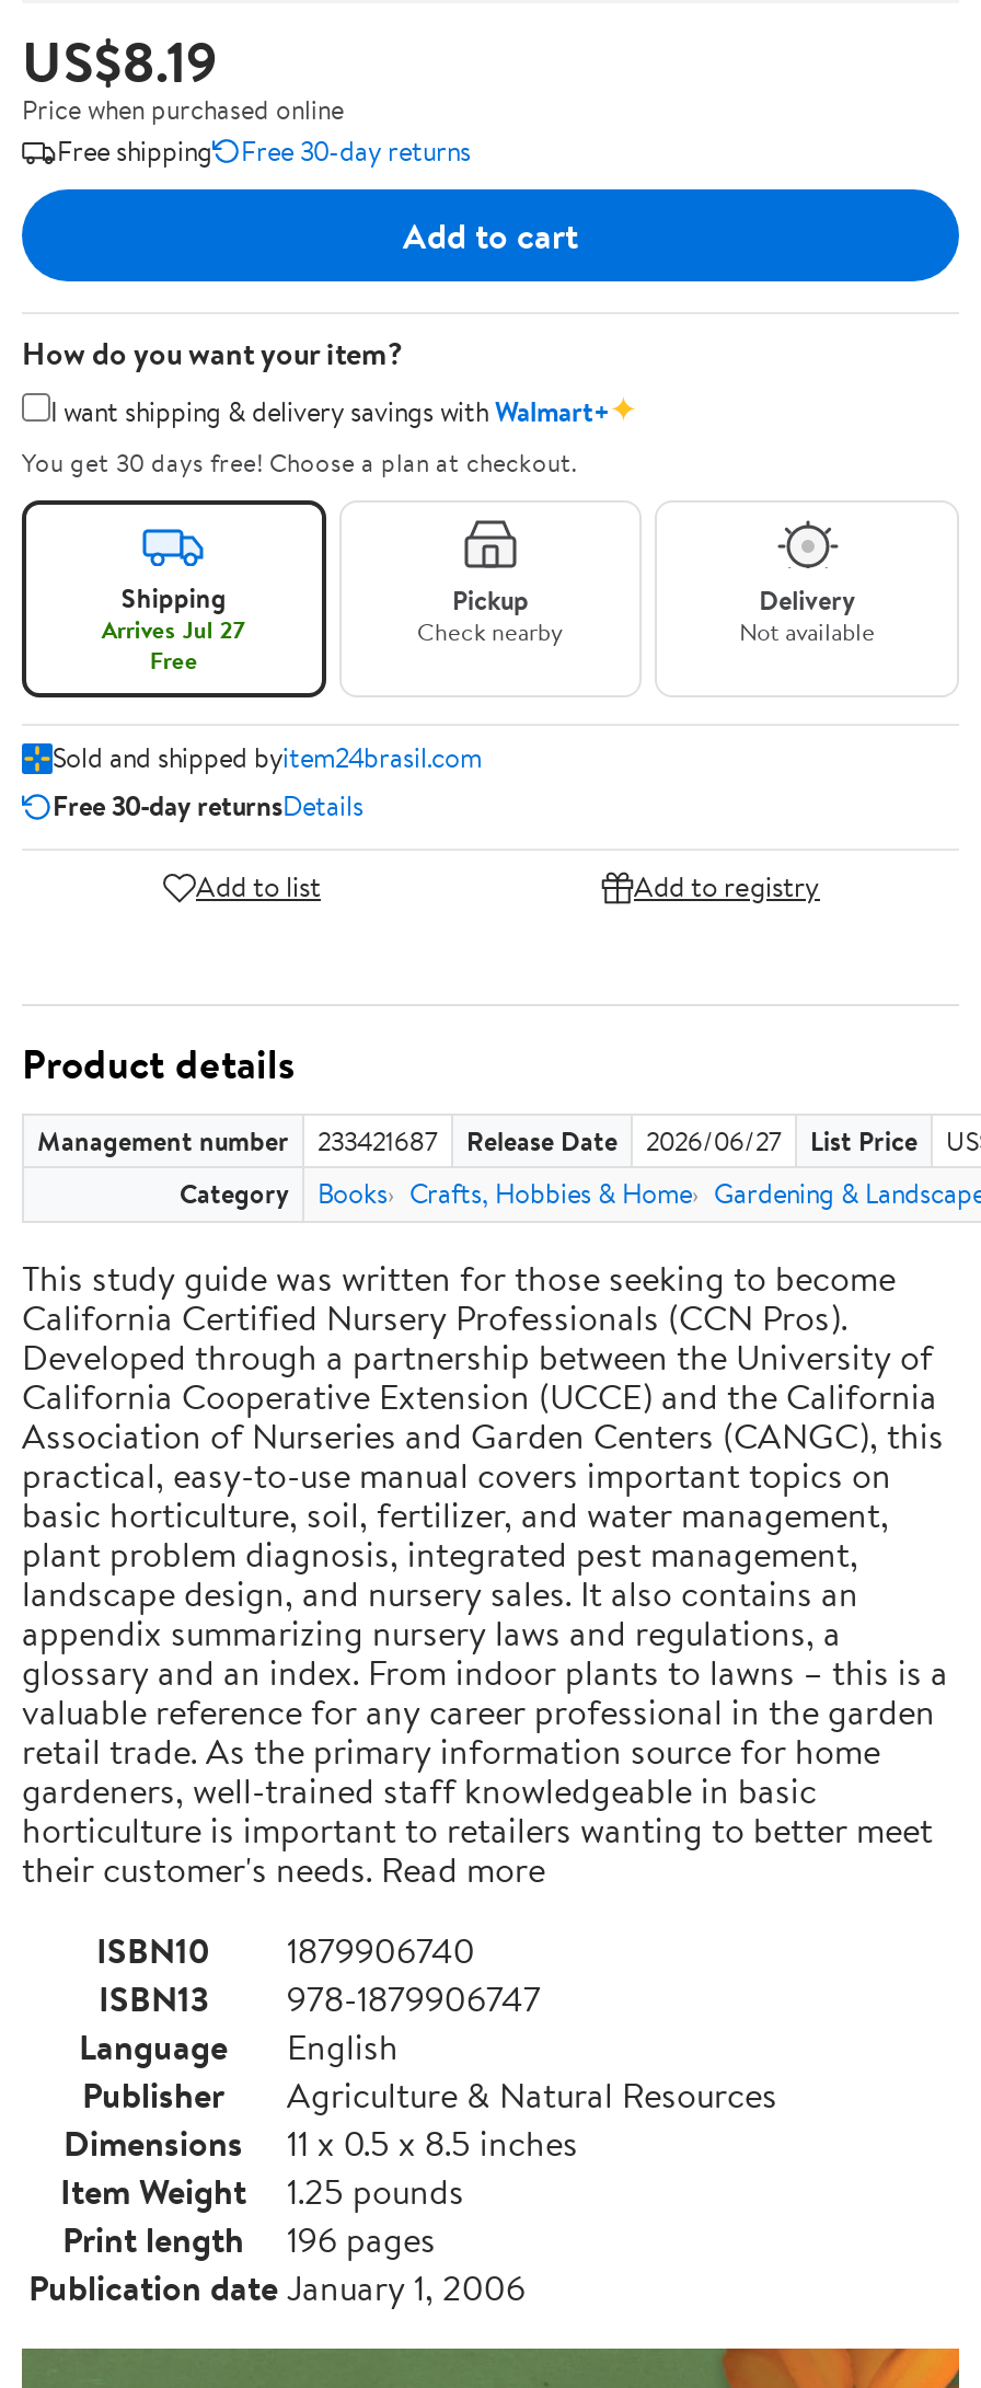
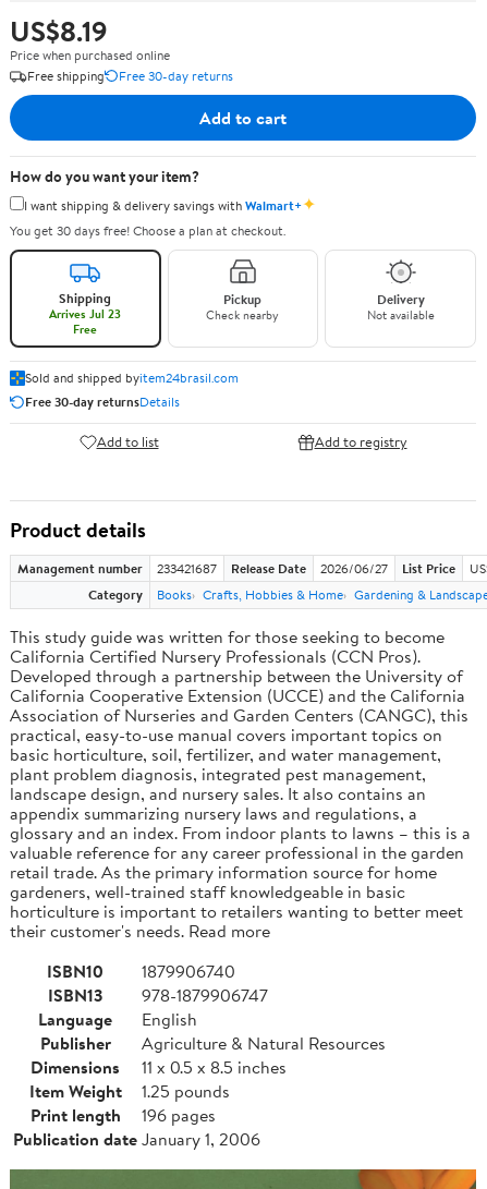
- Arrives Jul 27
+ Arrives Jul 23
